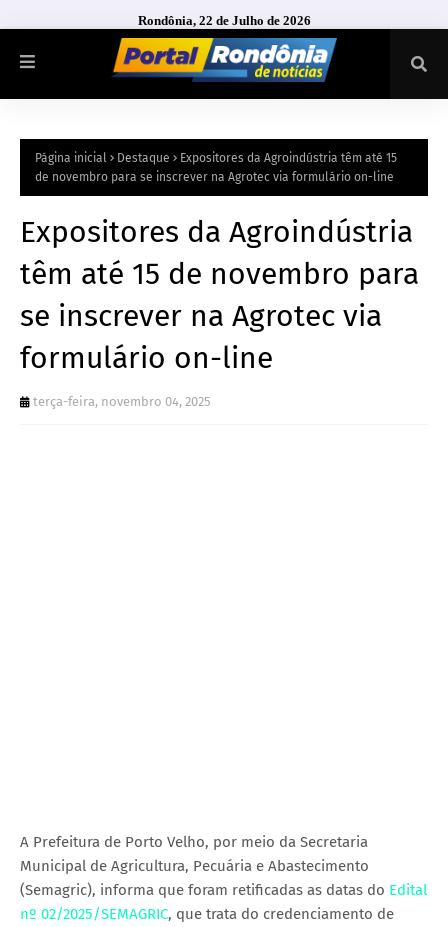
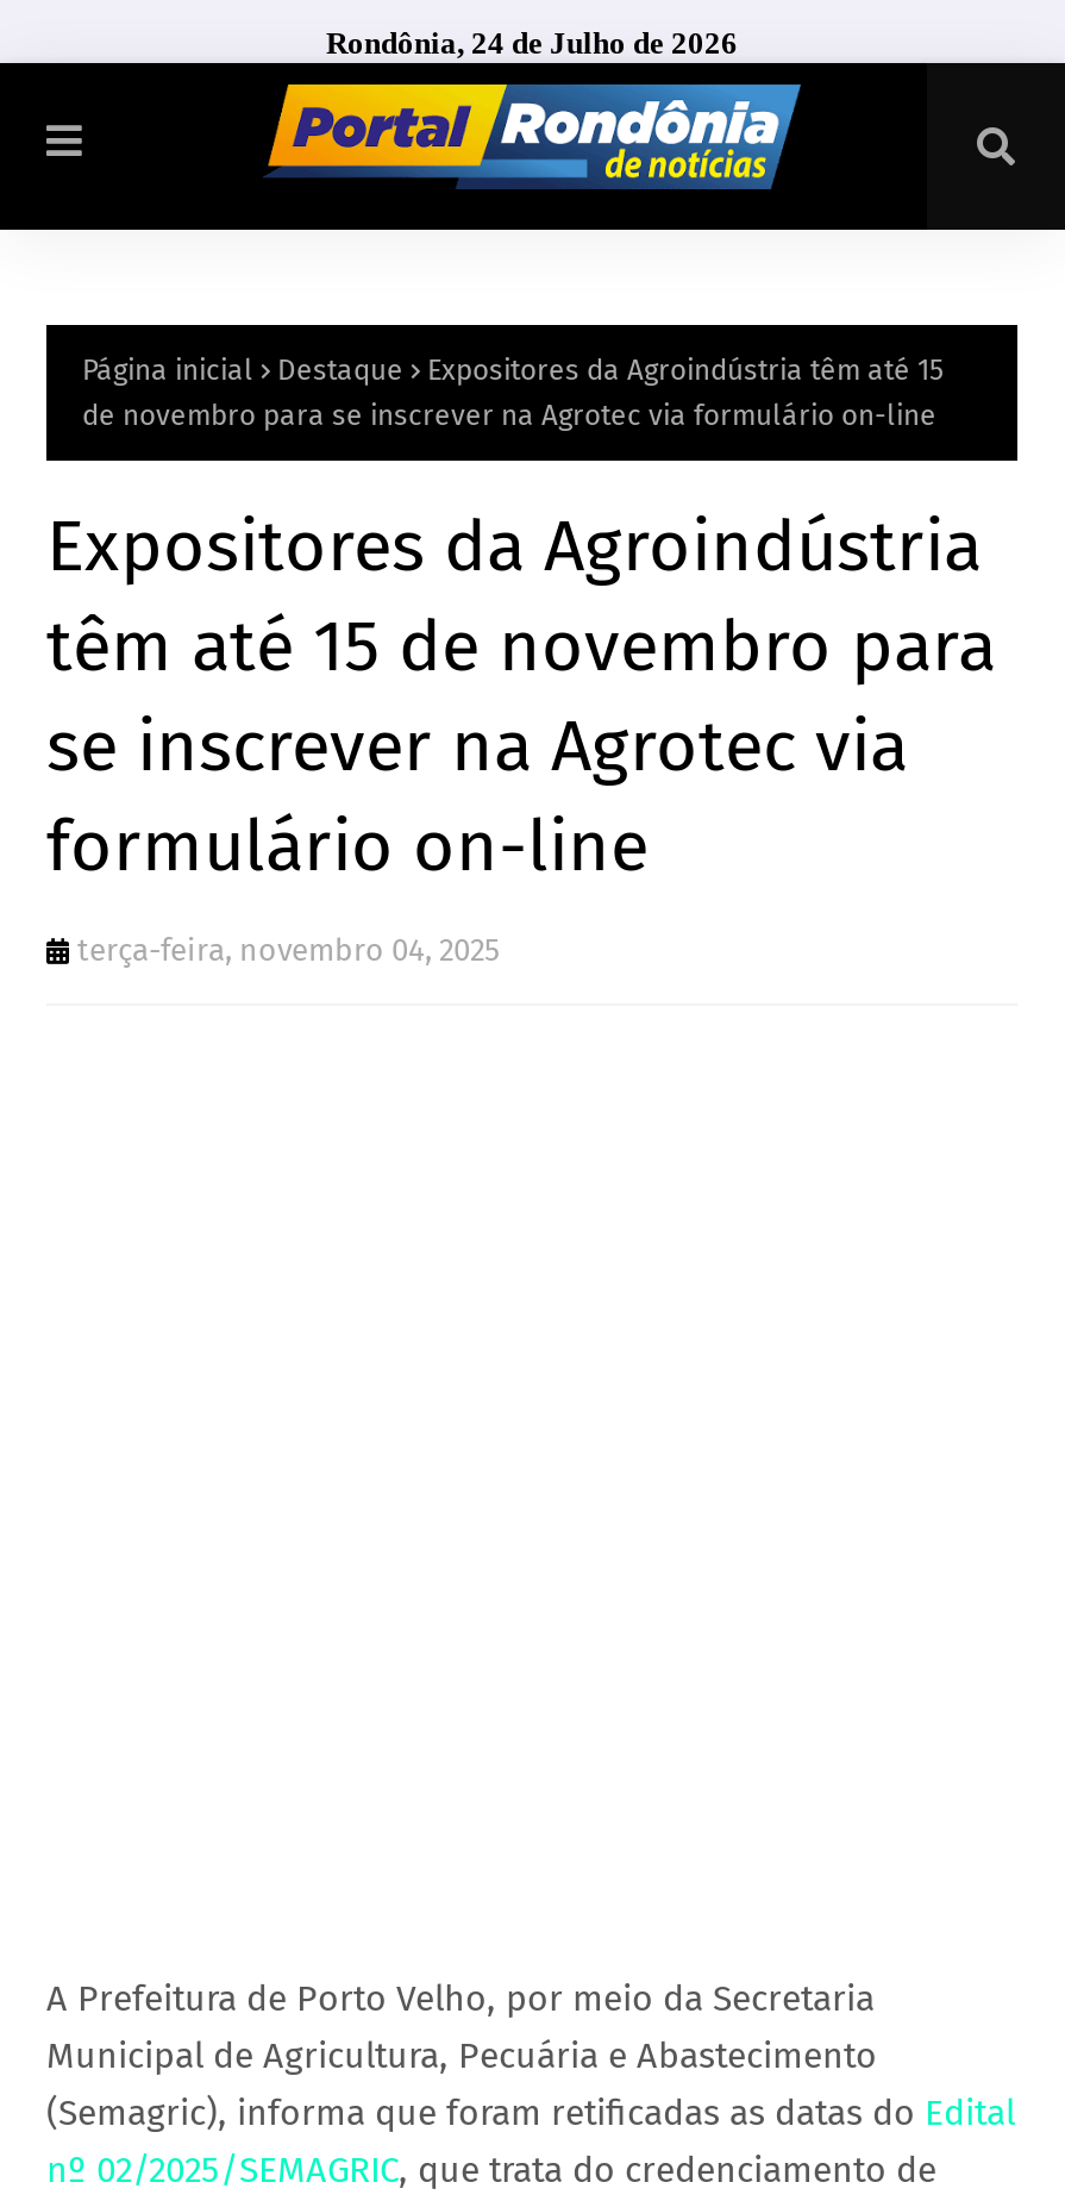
- Rondônia, 22 de Julho de 2026
+ Rondônia, 24 de Julho de 2026
